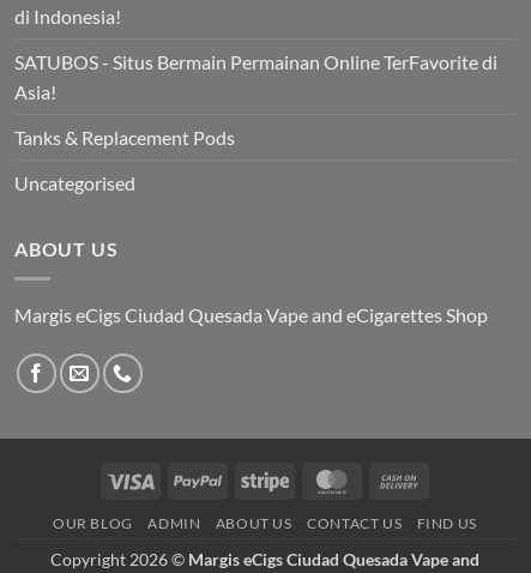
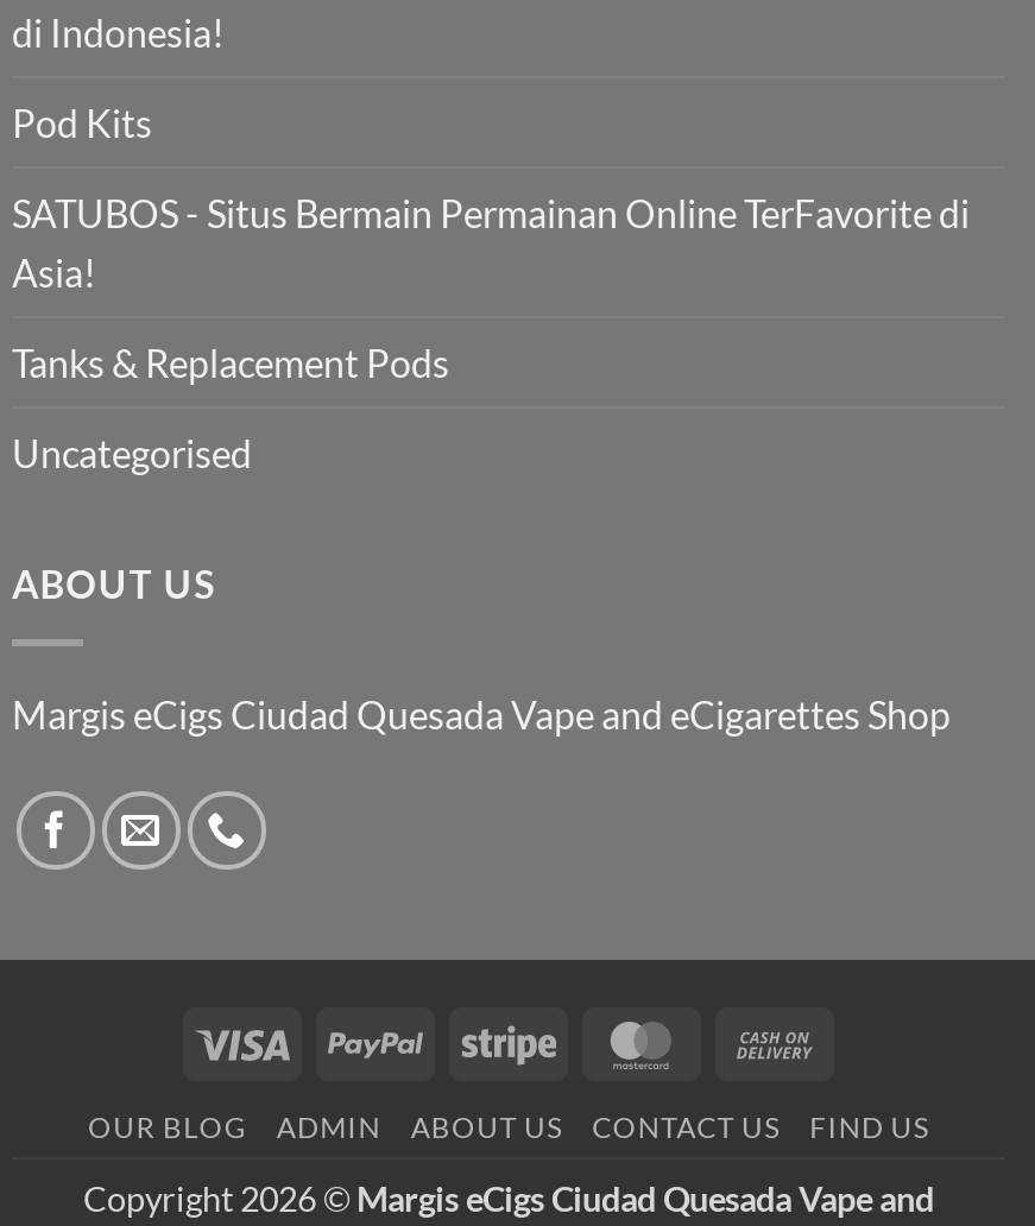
+ Pod Kits
